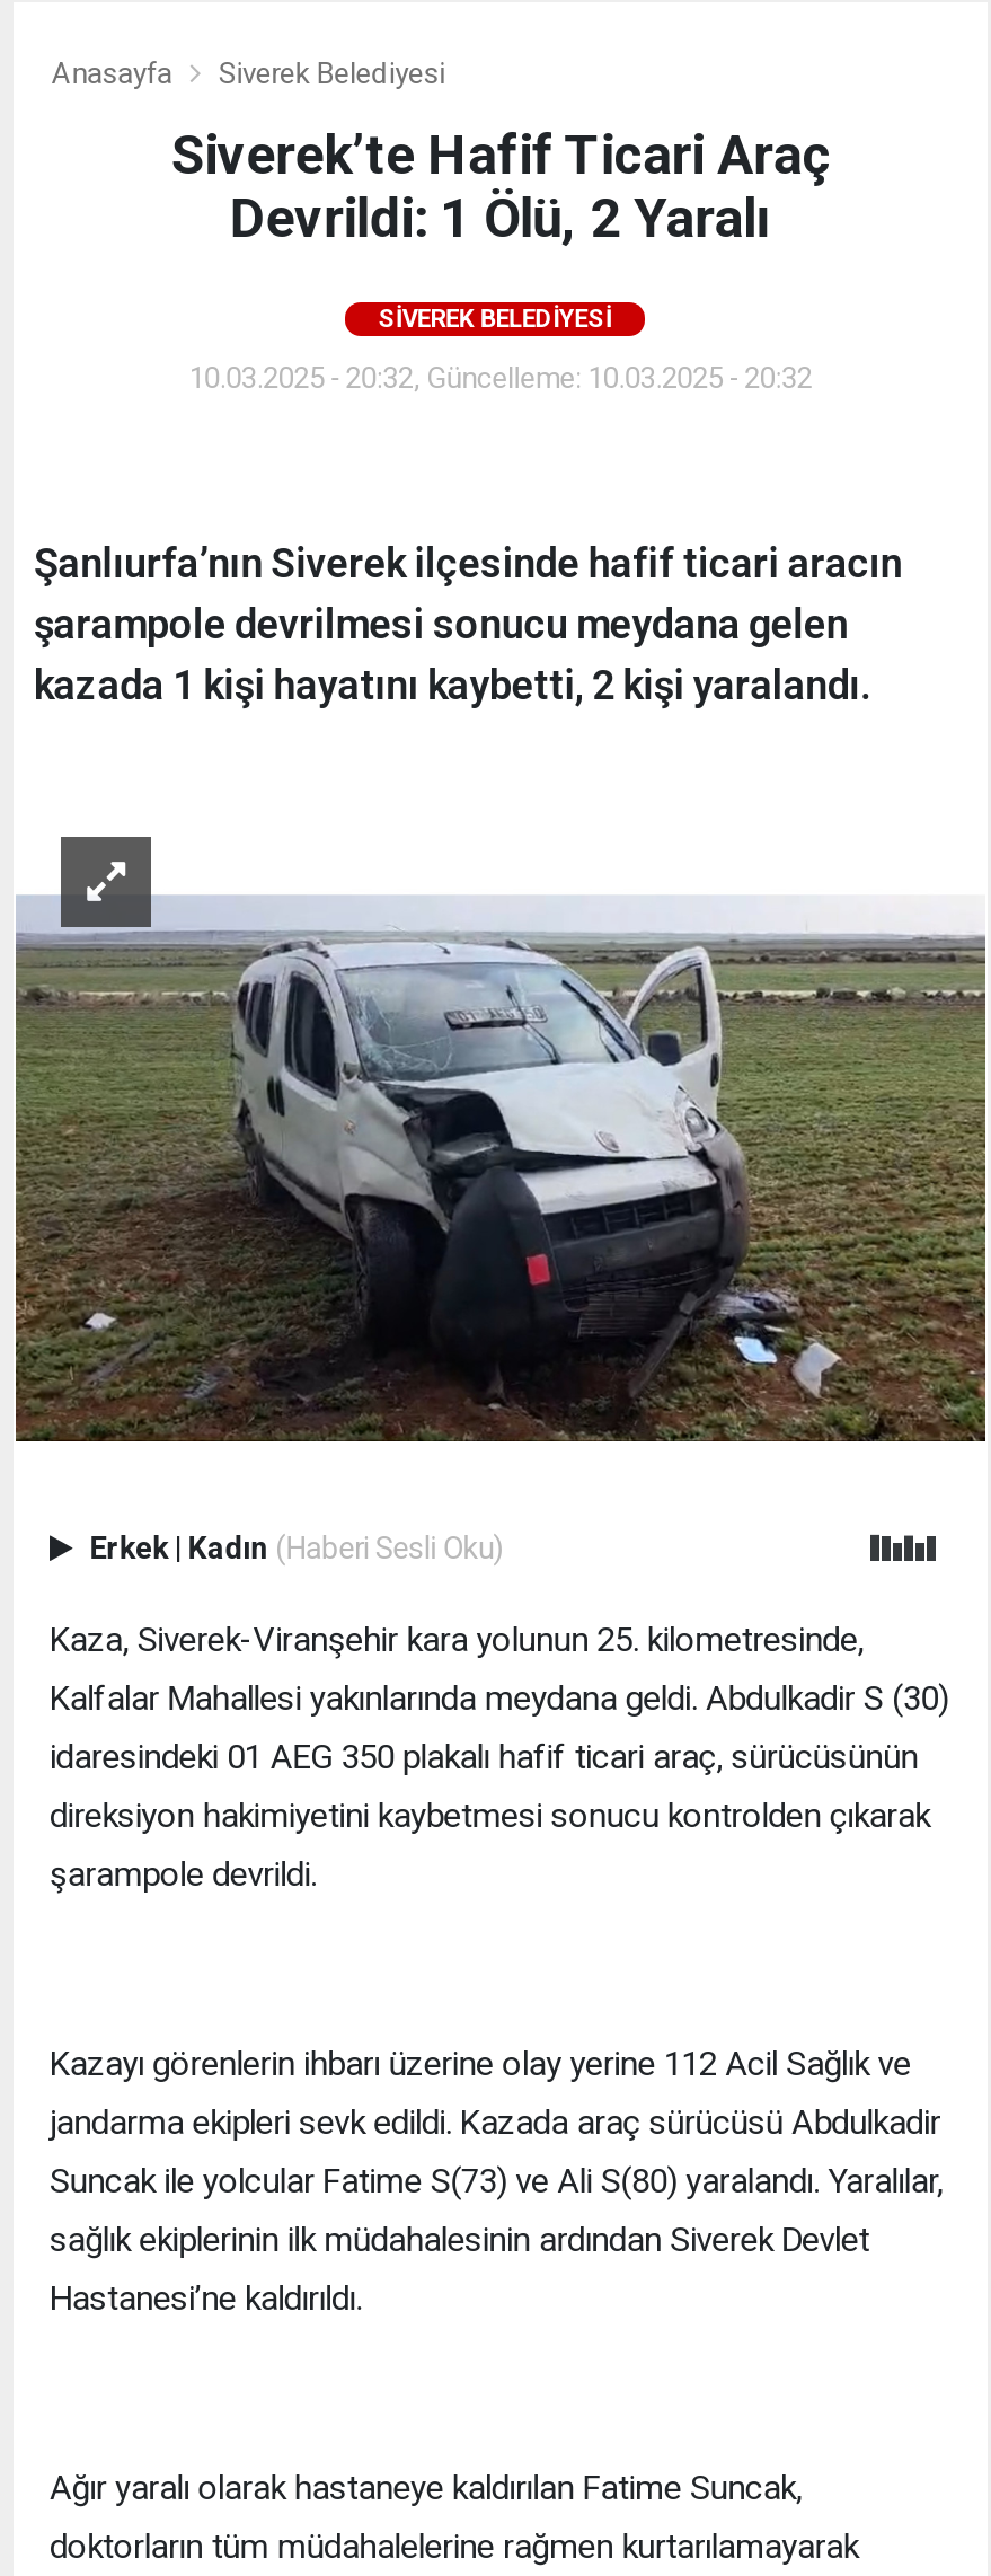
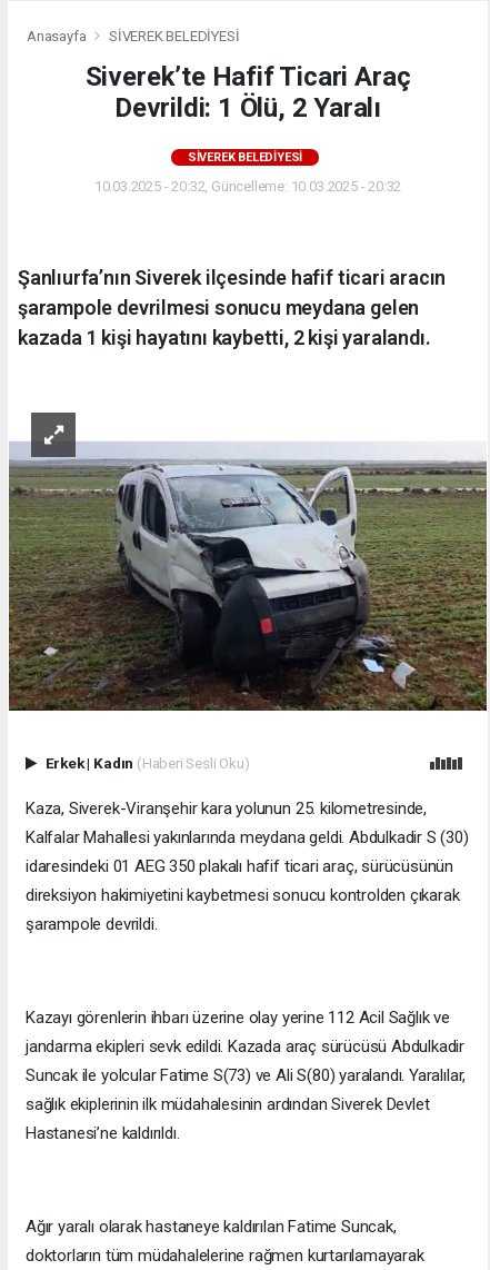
- Siverek Belediyesi
+ SİVEREK BELEDİYESİ

- SIVEREK BELEDIYESI
+ SİVEREK BELEDİYESİ
